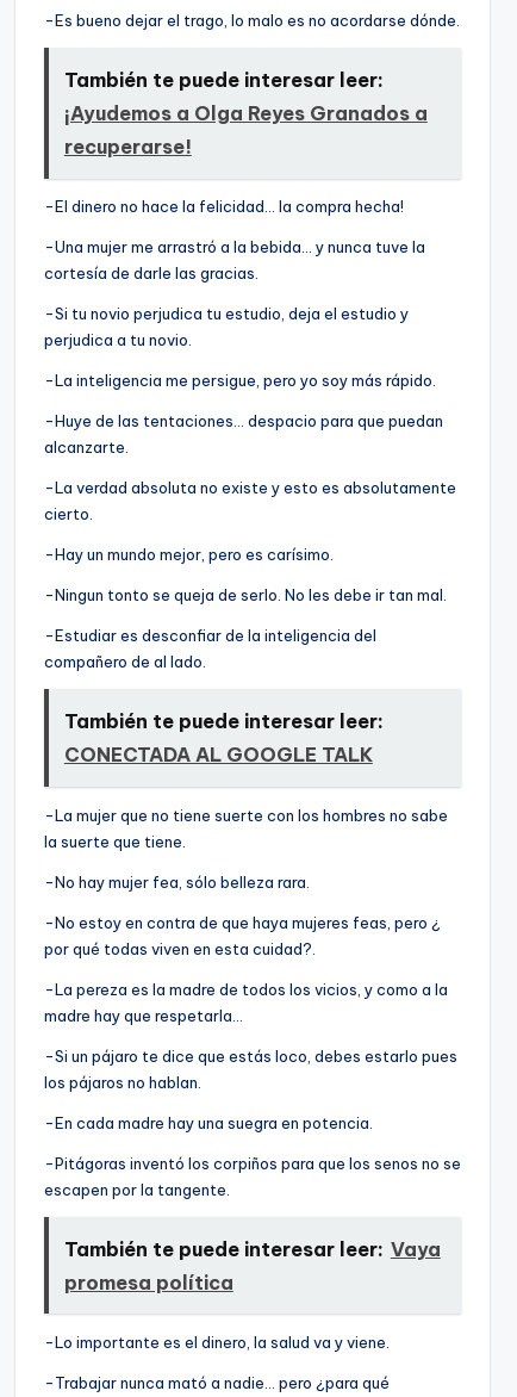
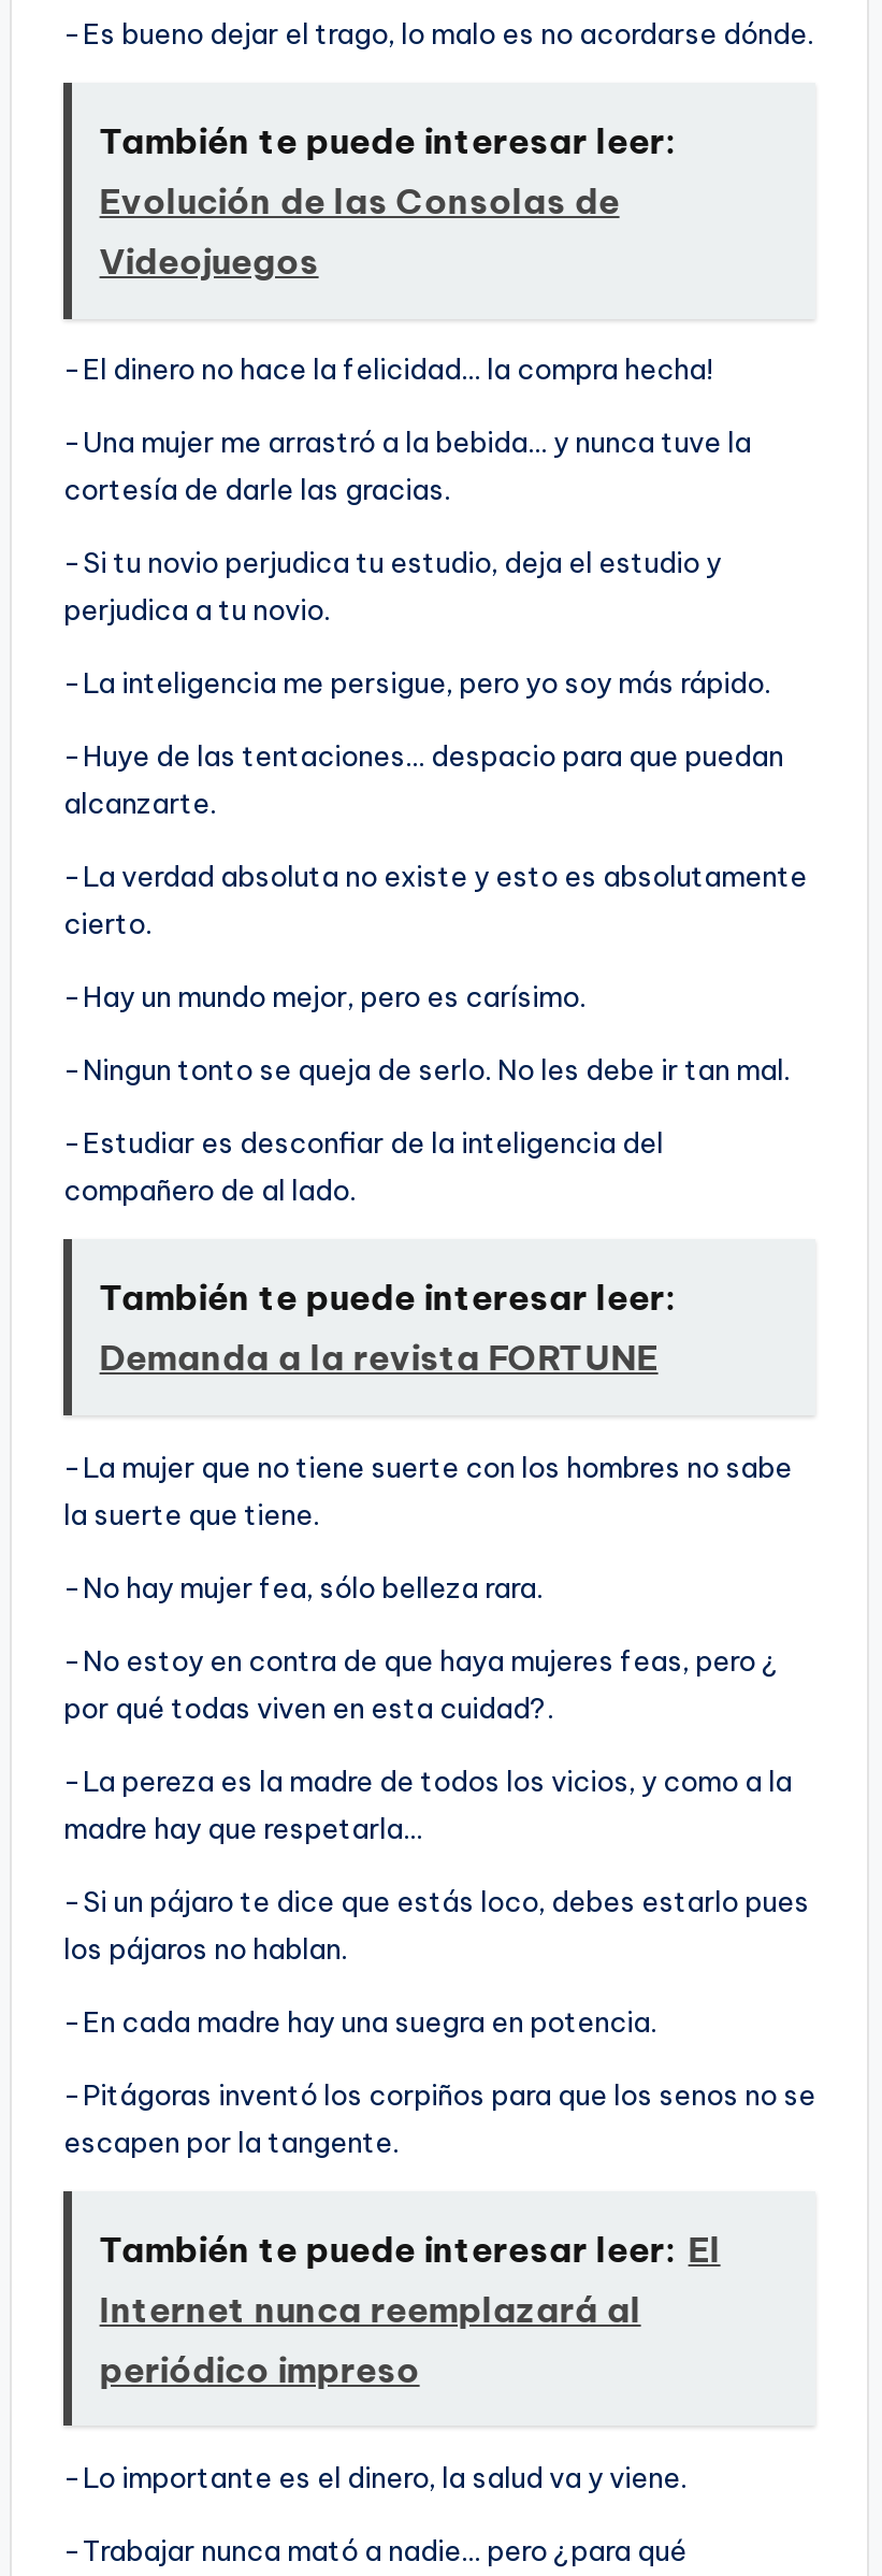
- ¡Ayudemos a Olga Reyes Granados a
- recuperarse!
+ Evolución de las Consolas de
+ Videojuegos

- CONECTADA AL GOOGLE TALK
+ Demanda a la revista FORTUNE

- También te puede interesar leer: Vaya
- promesa política
+ También te puede interesar leer: El
+ Internet nunca reemplazará al
+ periódico impreso
